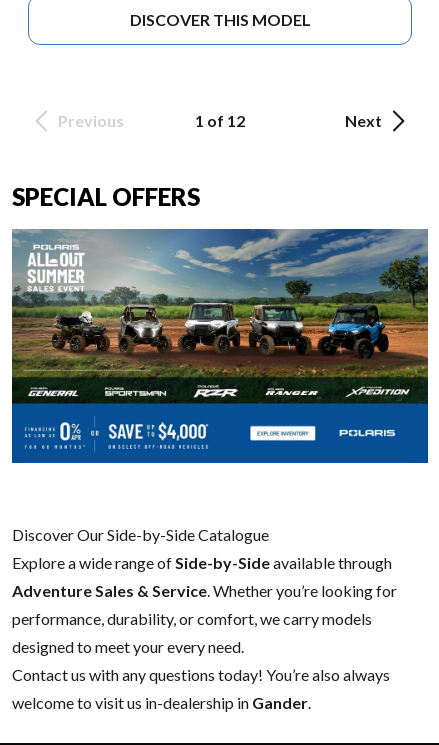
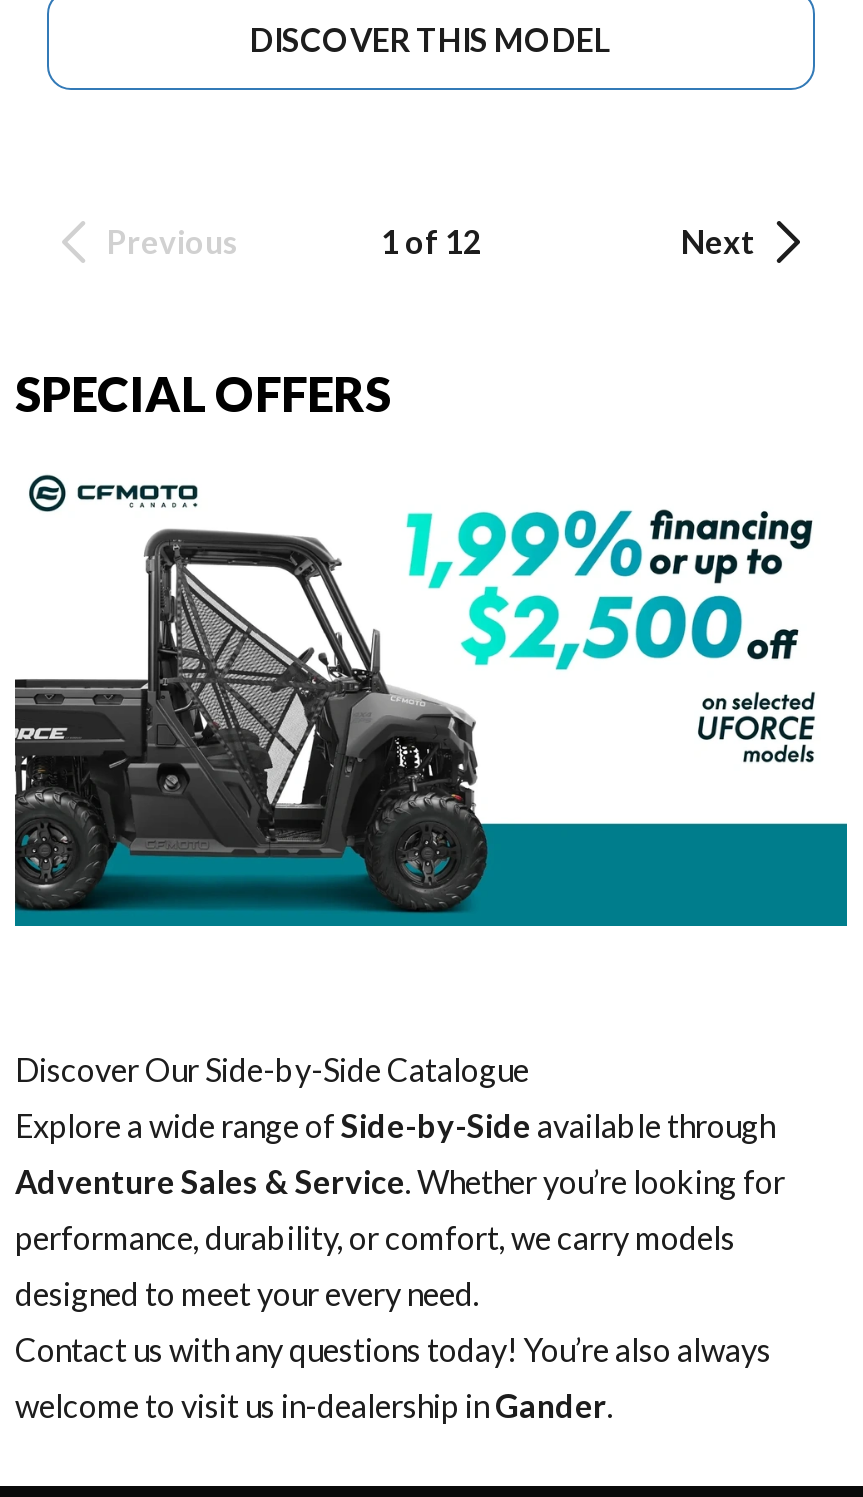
- [image]
+ [image]
